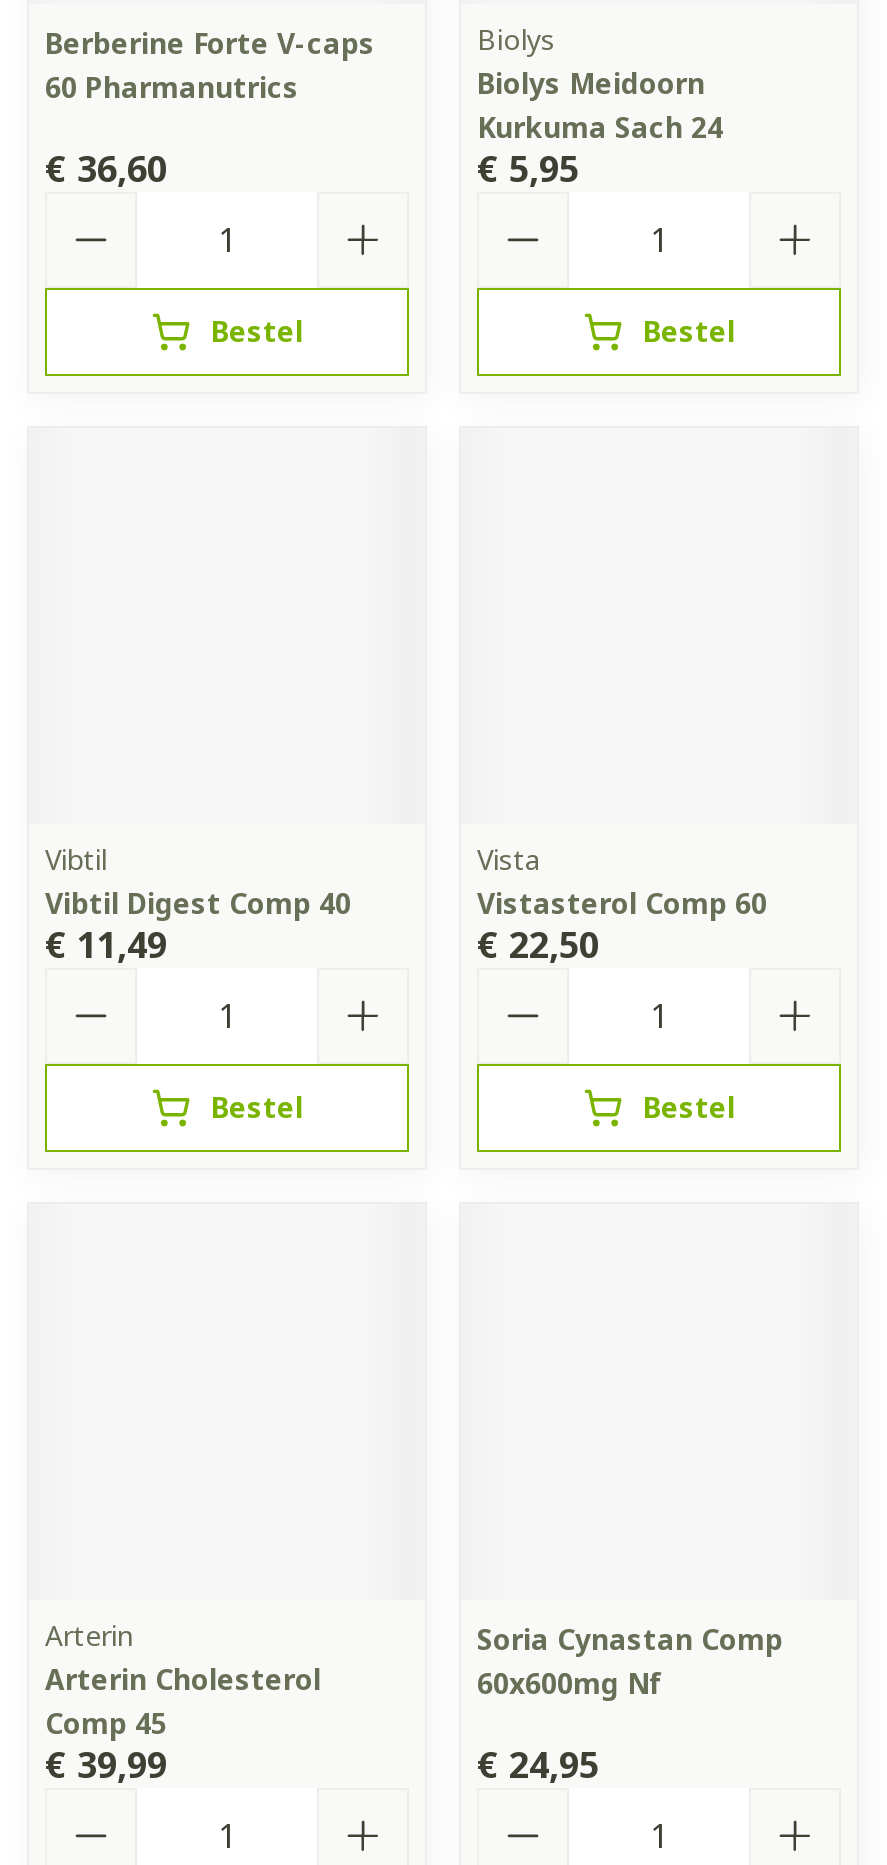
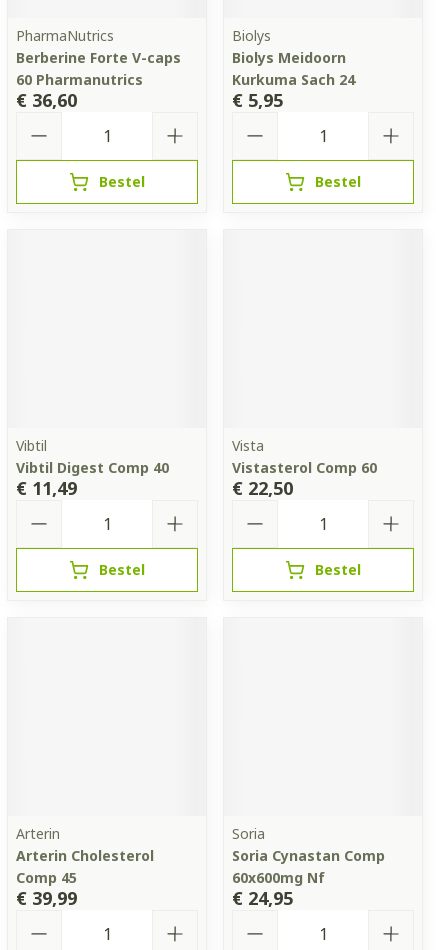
moved down: Berberine Forte V-caps | 60 Pharmanutrics

+ PharmaNutrics

moved down: Soria Cynastan Comp | 60x600mg Nf

+ Soria
